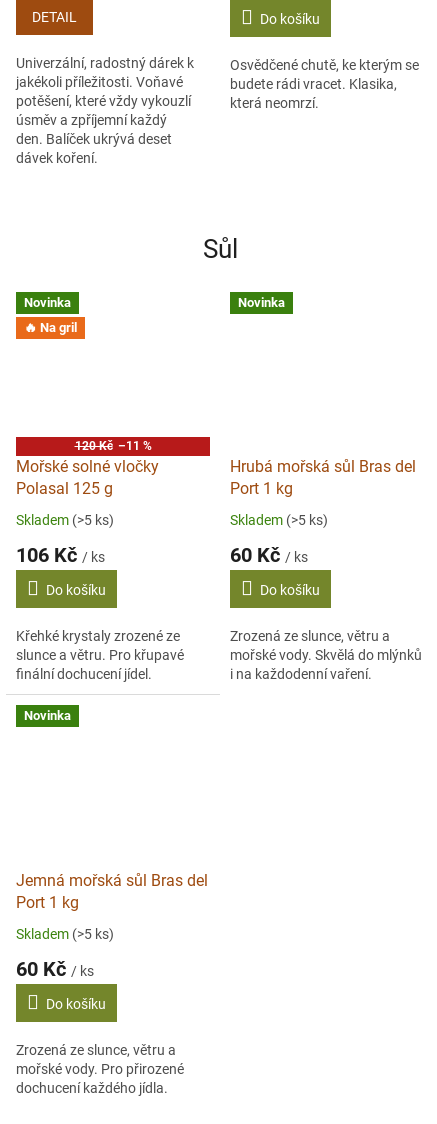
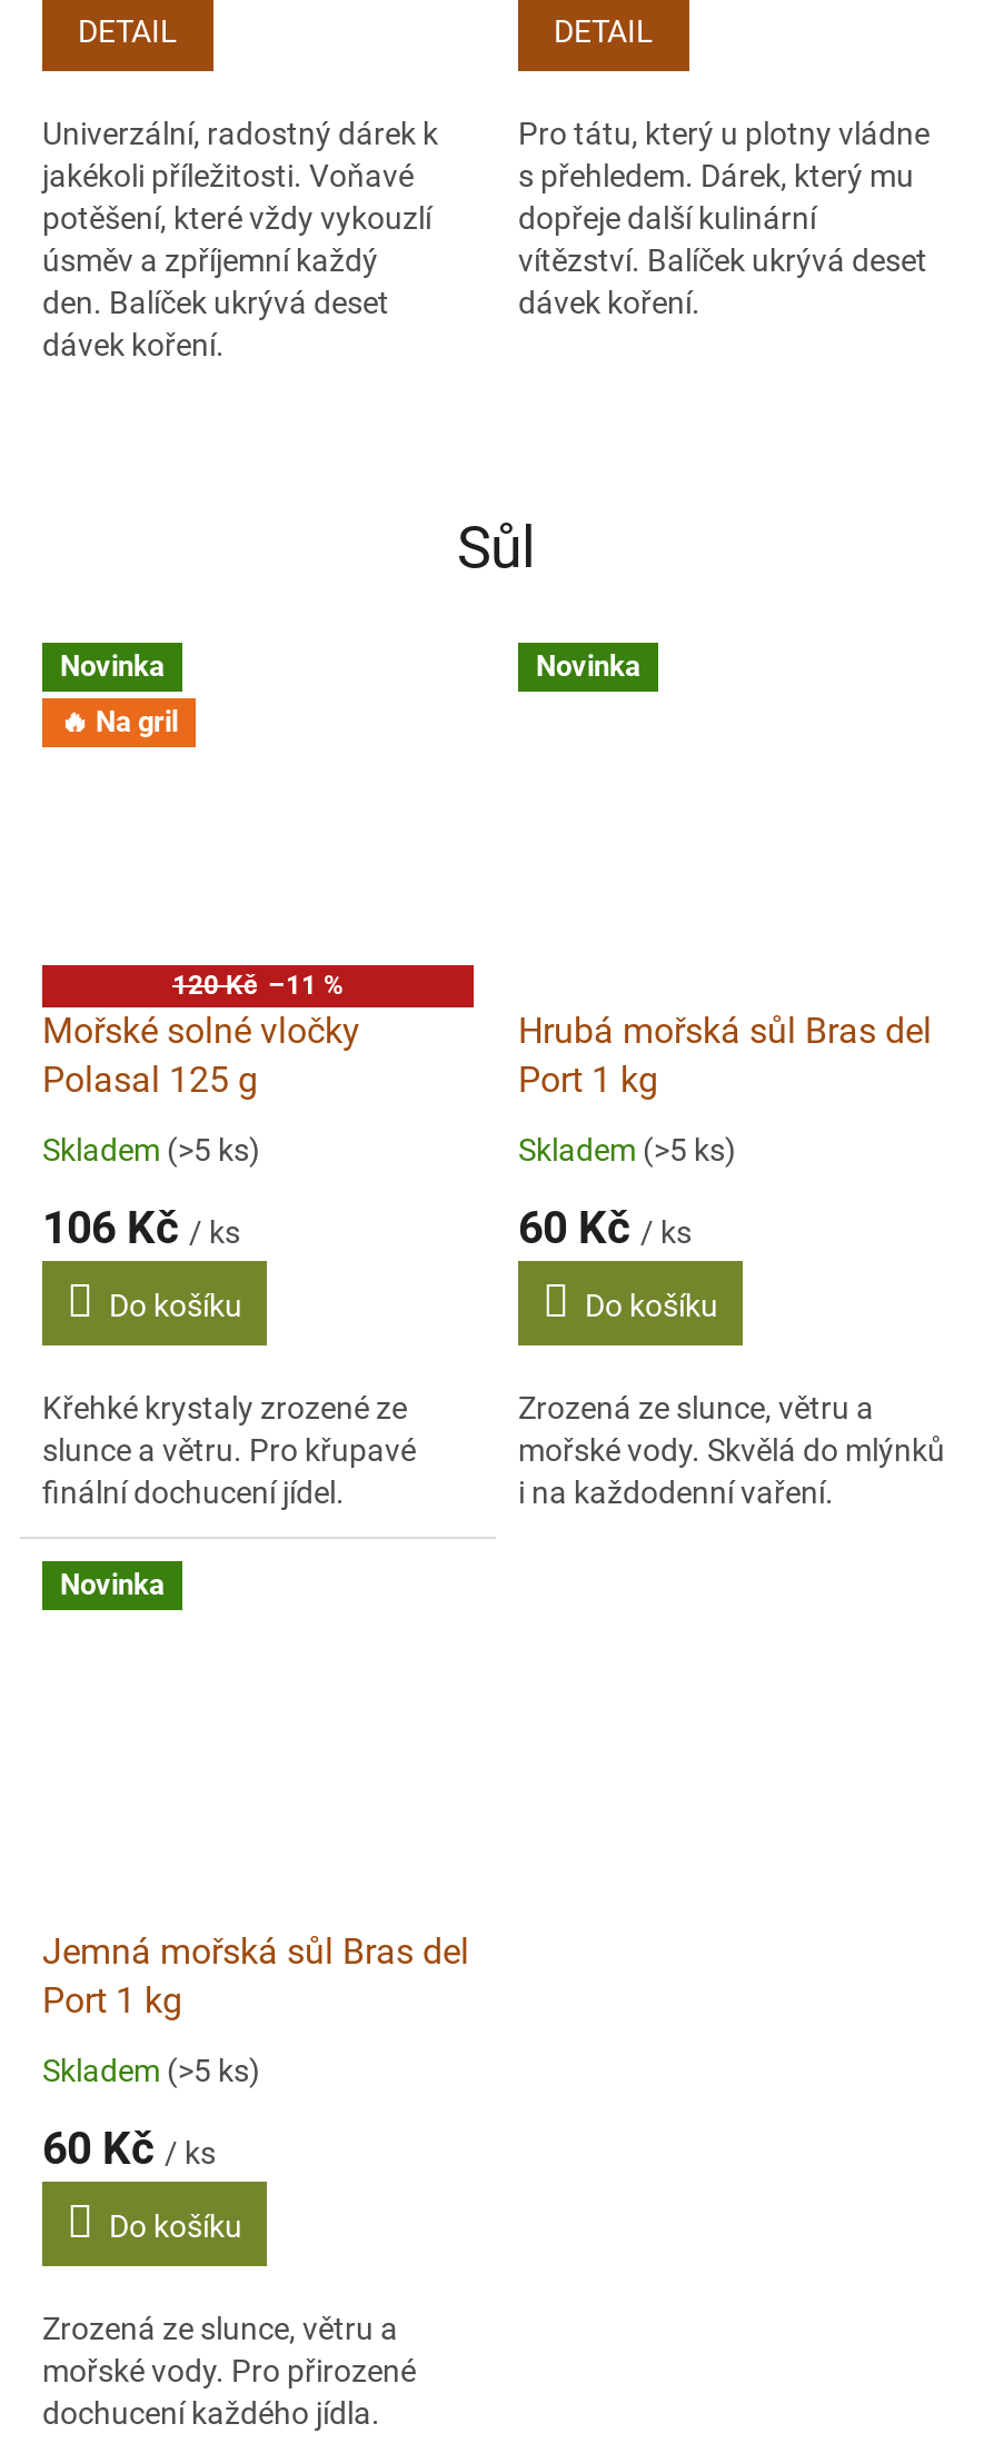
- Do košíku
+ DETAIL

- Osvědčené chutě, ke kterým se
- budete rádi vracet. Klasika,
- která neomrzí.
+ Pro tátu, který u plotny vládne
+ s přehledem. Dárek, který mu
+ dopřeje další kulinární
+ vítězství. Balíček ukrývá deset
+ dávek koření.
